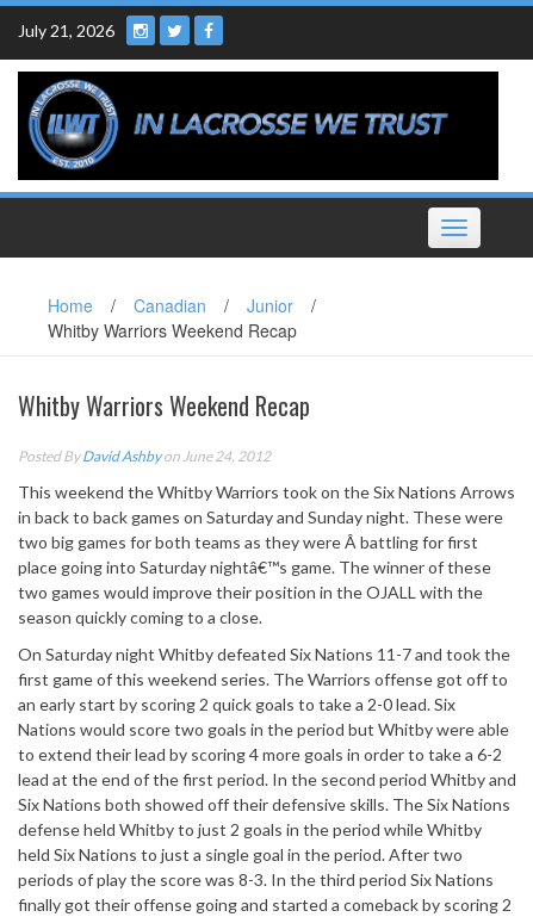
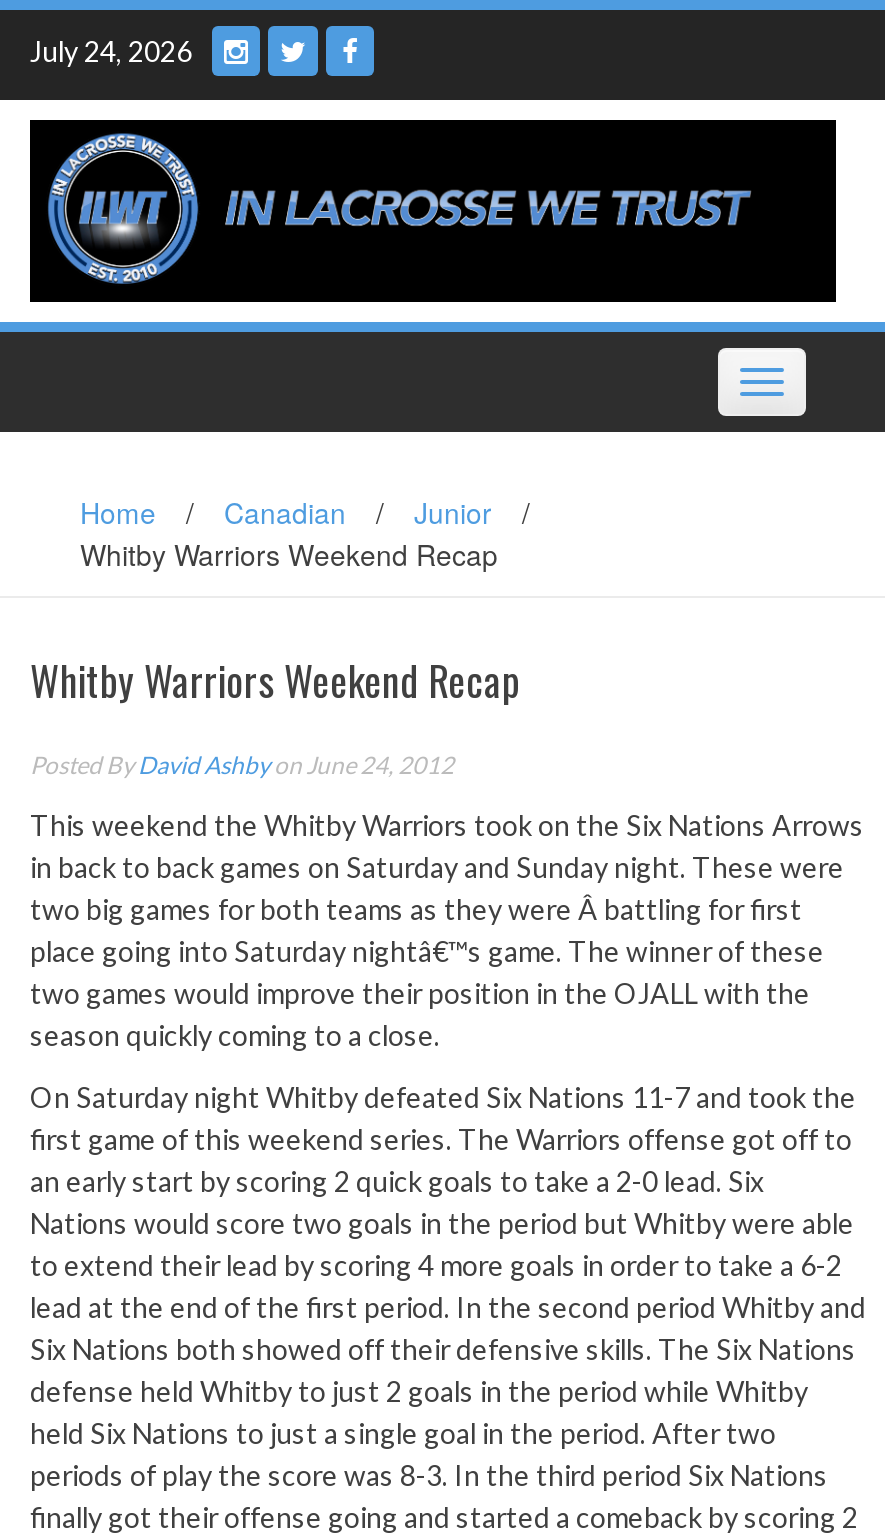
- July 21, 2026
+ July 24, 2026
